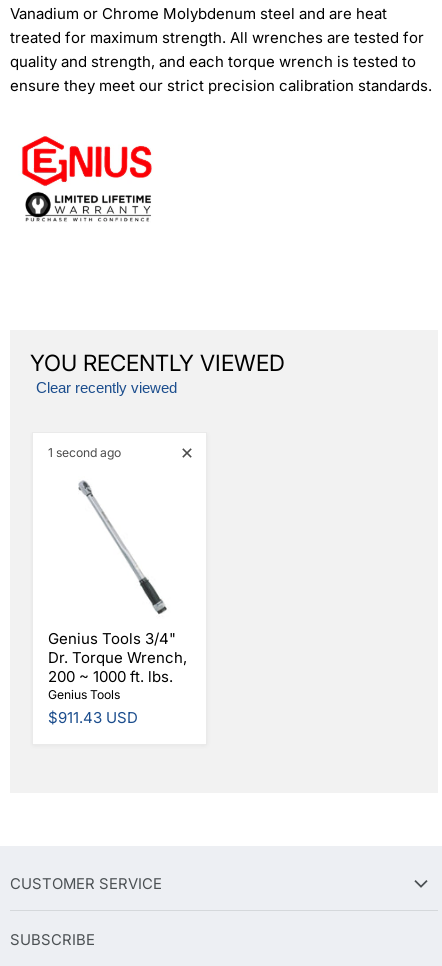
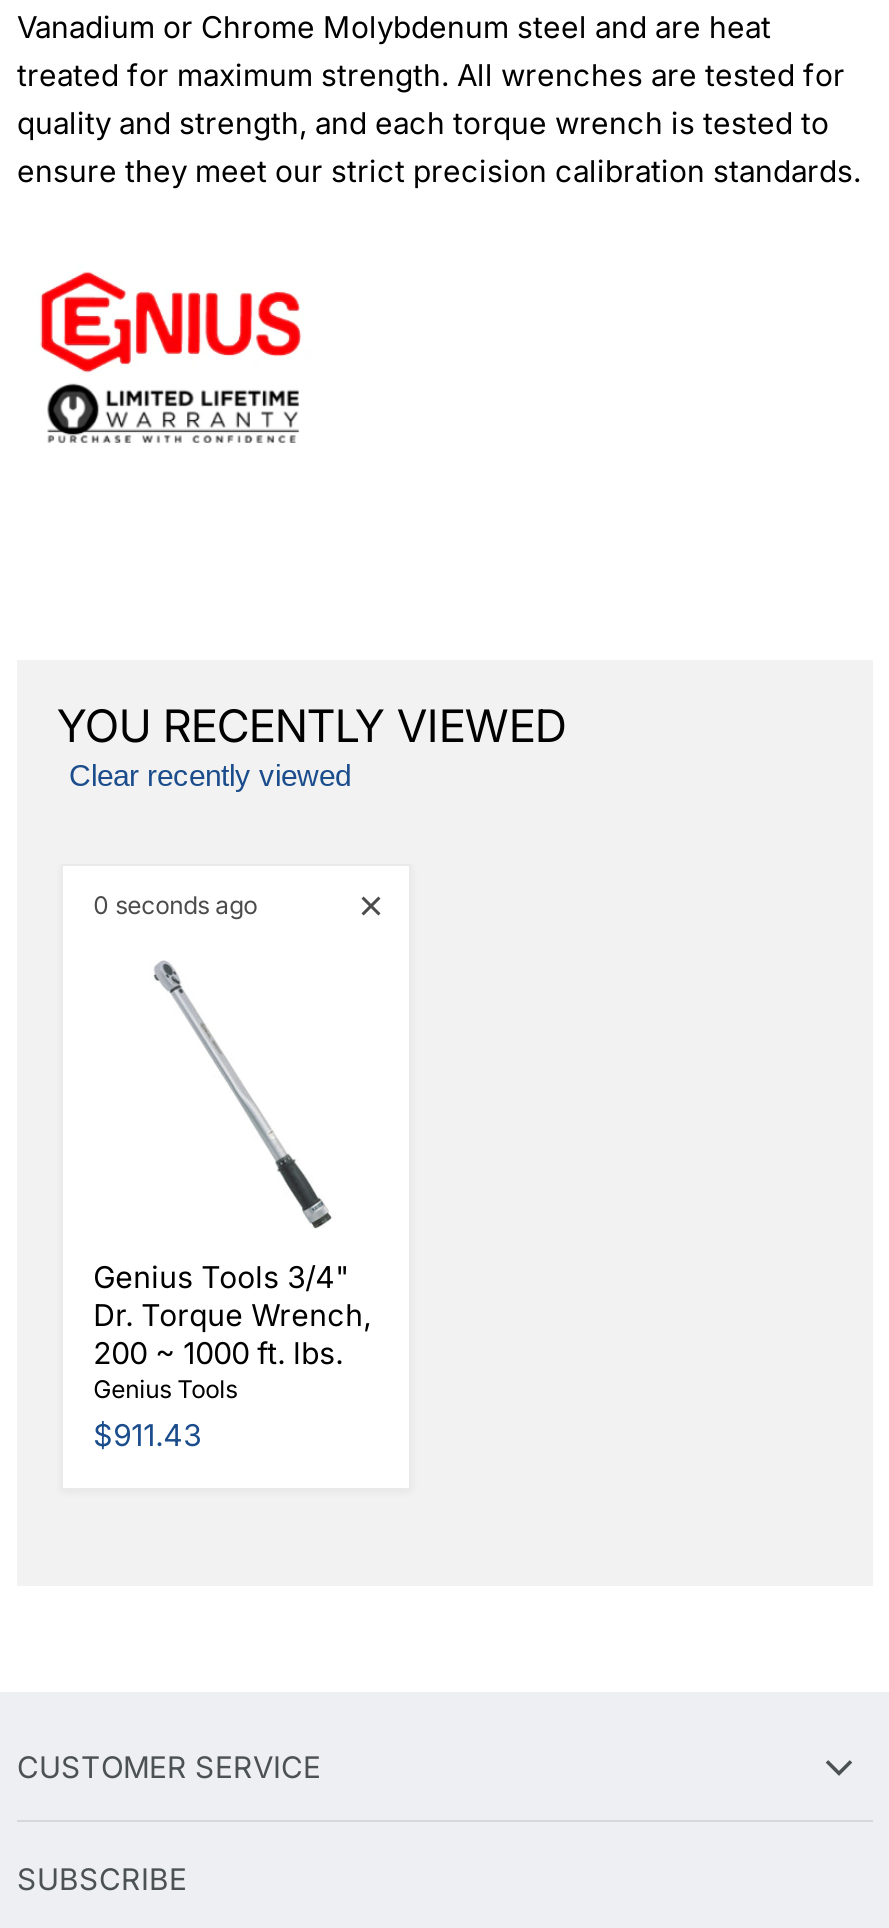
- 1 second ago
+ 0 seconds ago

- $911.43 USD
+ $911.43
